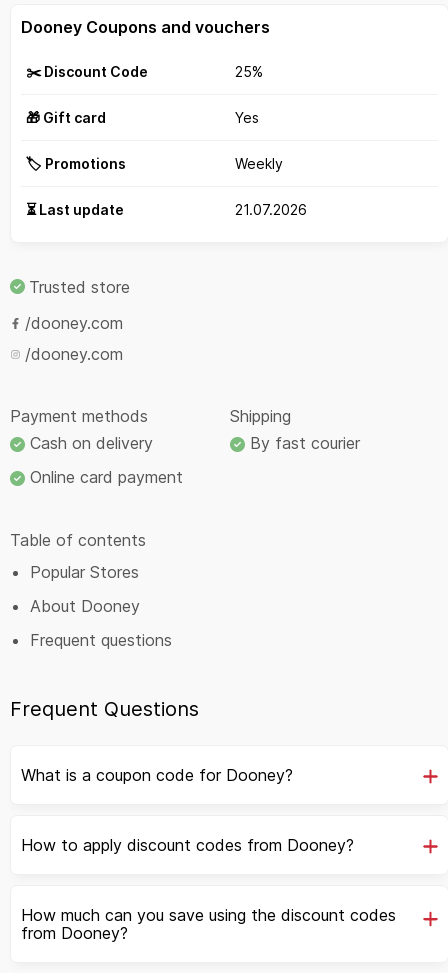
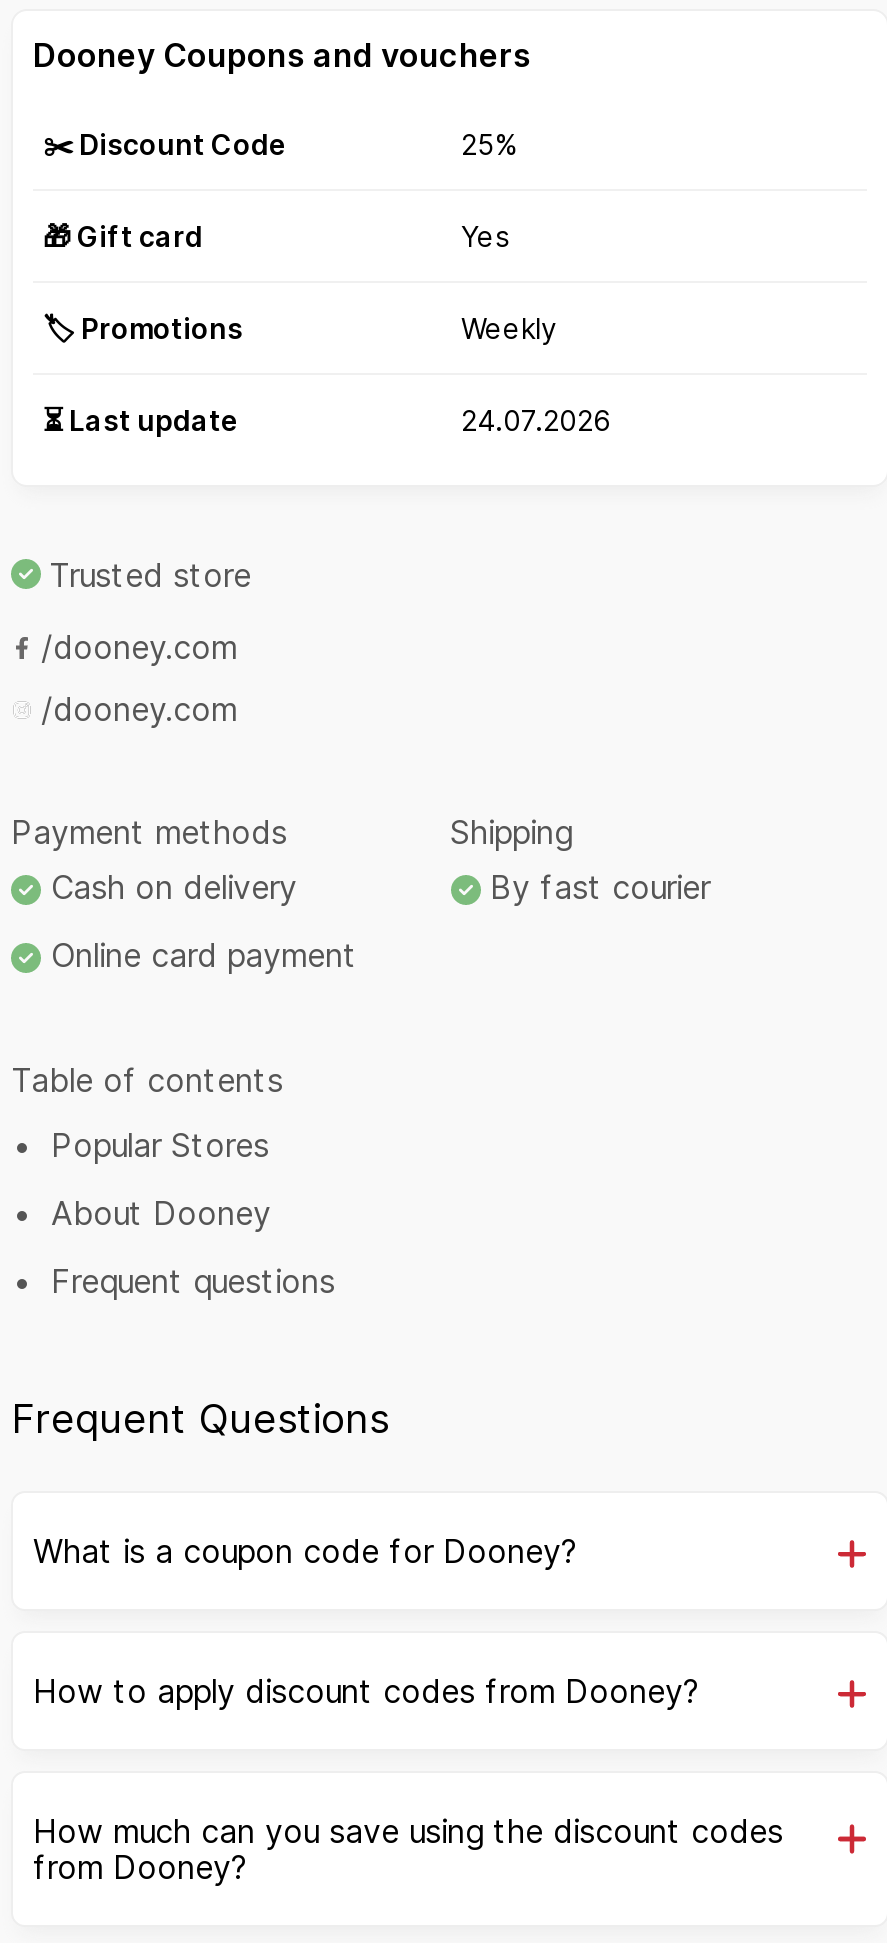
- 21.07.2026
+ 24.07.2026
